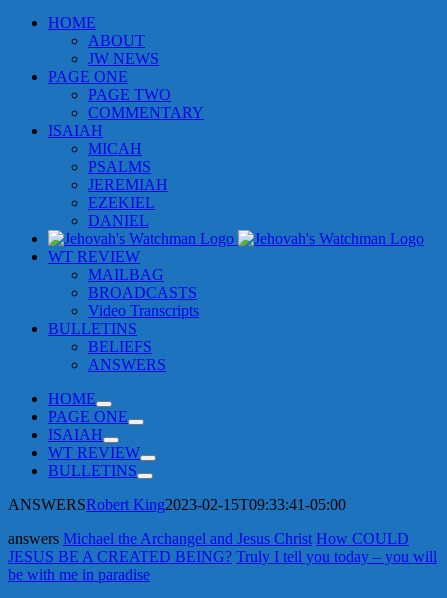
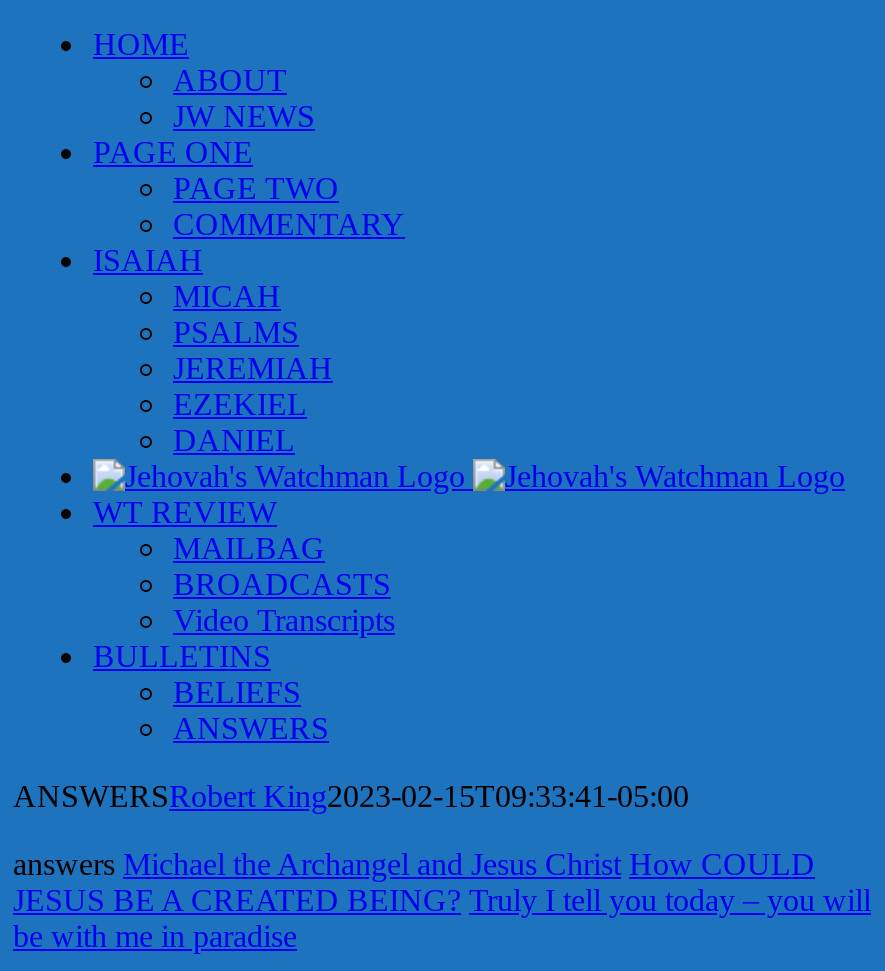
- HOME
- PAGE ONE
- ISAIAH
- WT REVIEW
- BULLETINS
